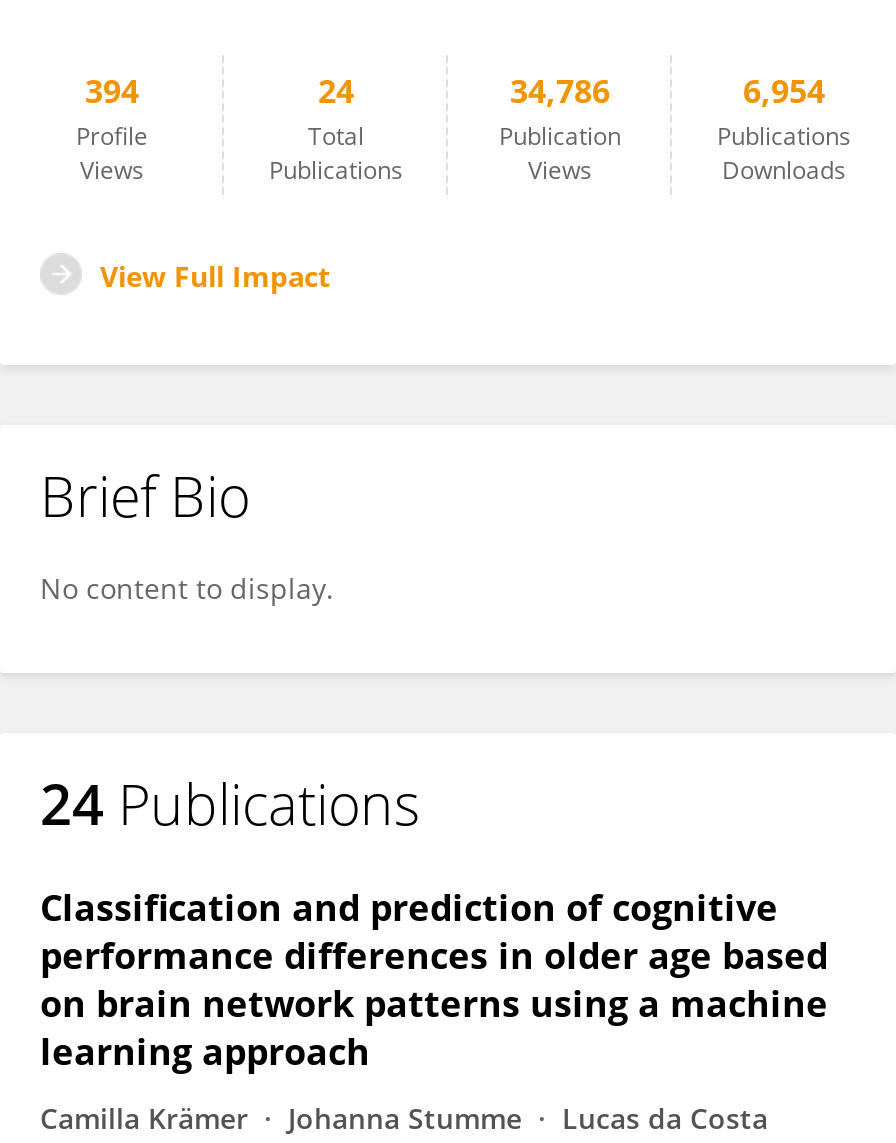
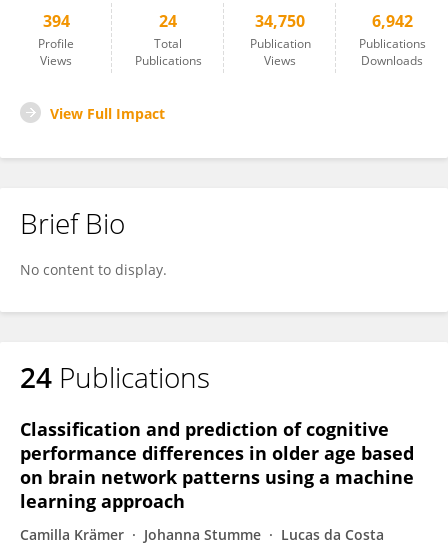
- 34,786
+ 34,750

- 6,954
+ 6,942
